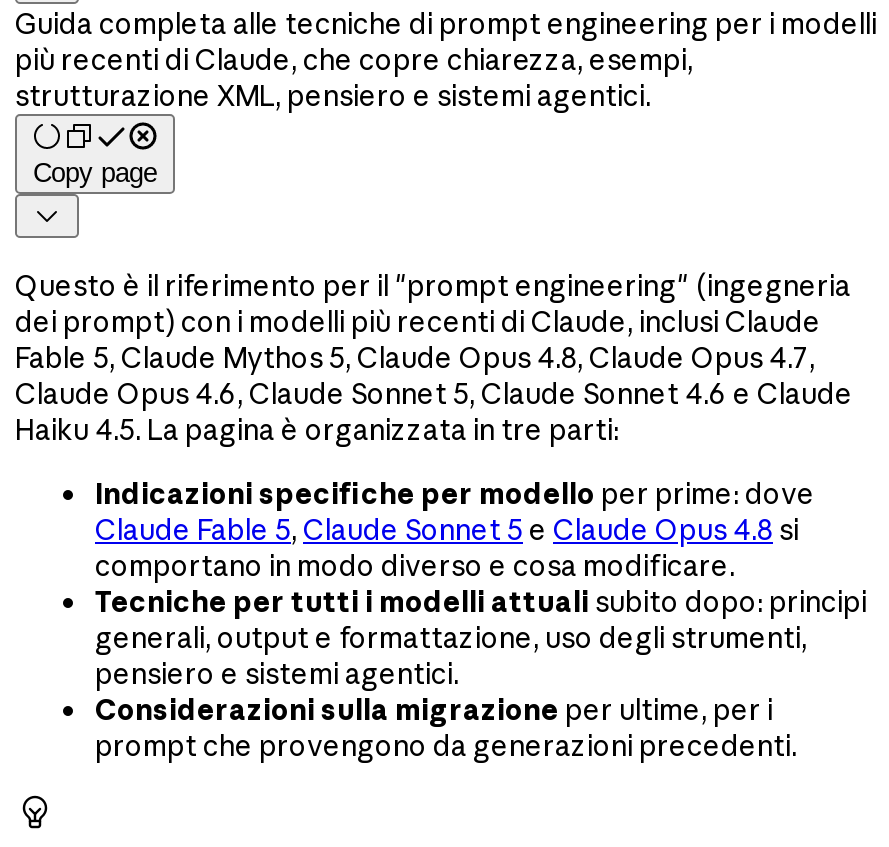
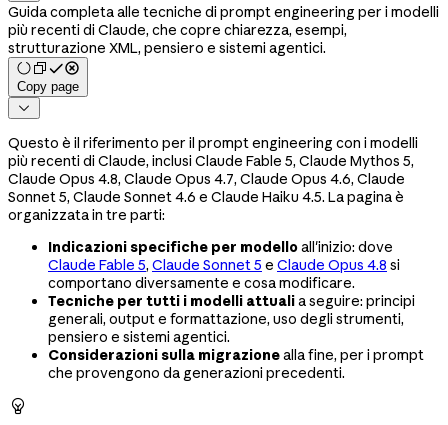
- Questo è il riferimento per il "prompt engineering" (ingegneria
- dei prompt) con i modelli più recenti di Claude, inclusi Claude
- Fable 5, Claude Mythos 5, Claude Opus 4.8, Claude Opus 4.7,
- Claude Opus 4.6, Claude Sonnet 5, Claude Sonnet 4.6 e Claude
- Haiku 4.5. La pagina è organizzata in tre parti:
+ Questo è il riferimento per il prompt engineering con i modelli
+ più recenti di Claude, inclusi Claude Fable 5, Claude Mythos 5,
+ Claude Opus 4.8, Claude Opus 4.7, Claude Opus 4.6, Claude
+ Sonnet 5, Claude Sonnet 4.6 e Claude Haiku 4.5. La pagina è
+ organizzata in tre parti:

- Indicazioni specifiche per modello per prime: dove
+ Indicazioni specifiche per modello all'inizio: dove

- comportano in modo diverso e cosa modificare.
- Tecniche per tutti i modelli attuali subito dopo: principi
+ comportano diversamente e cosa modificare.
+ Tecniche per tutti i modelli attuali a seguire: principi

- Considerazioni sulla migrazione per ultime, per i
- prompt che provengono da generazioni precedenti.
+ Considerazioni sulla migrazione alla fine, per i prompt
+ che provengono da generazioni precedenti.
